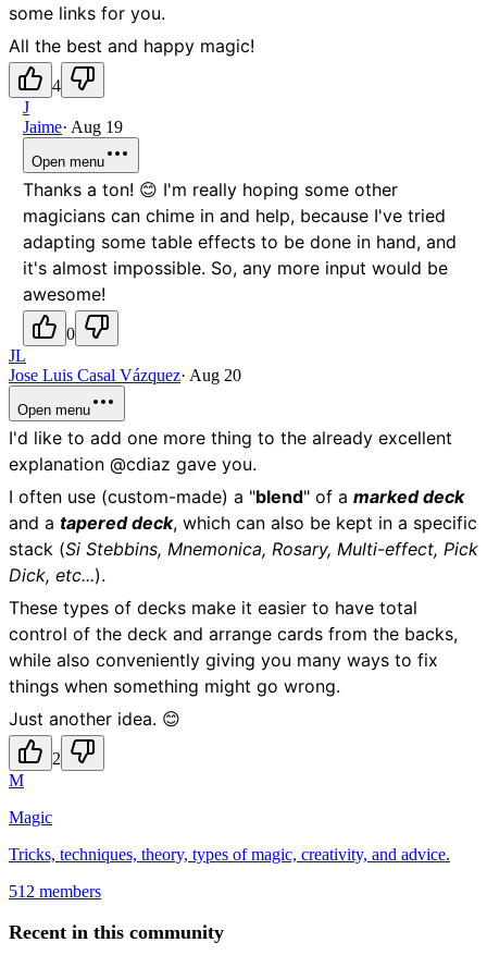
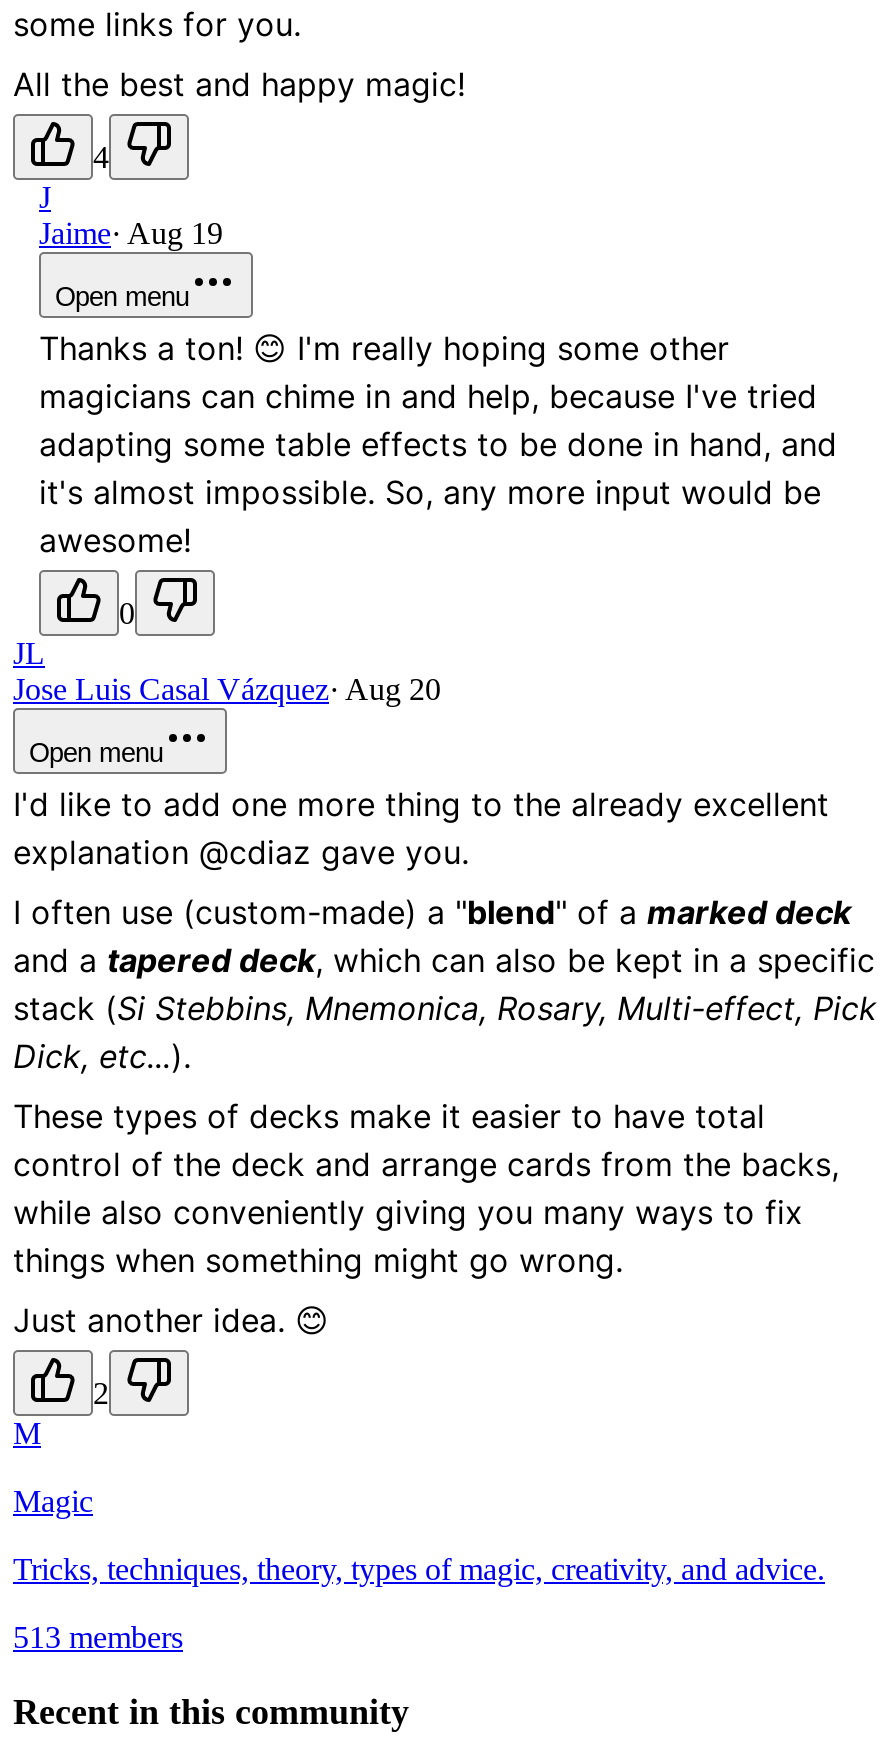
- 512 members
+ 513 members
